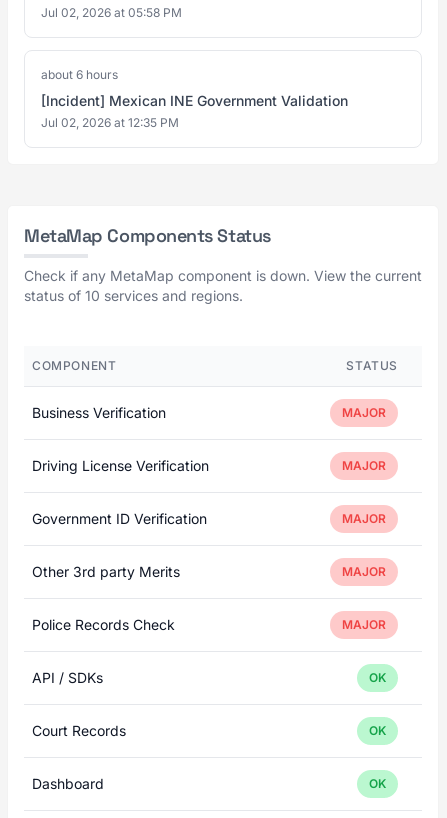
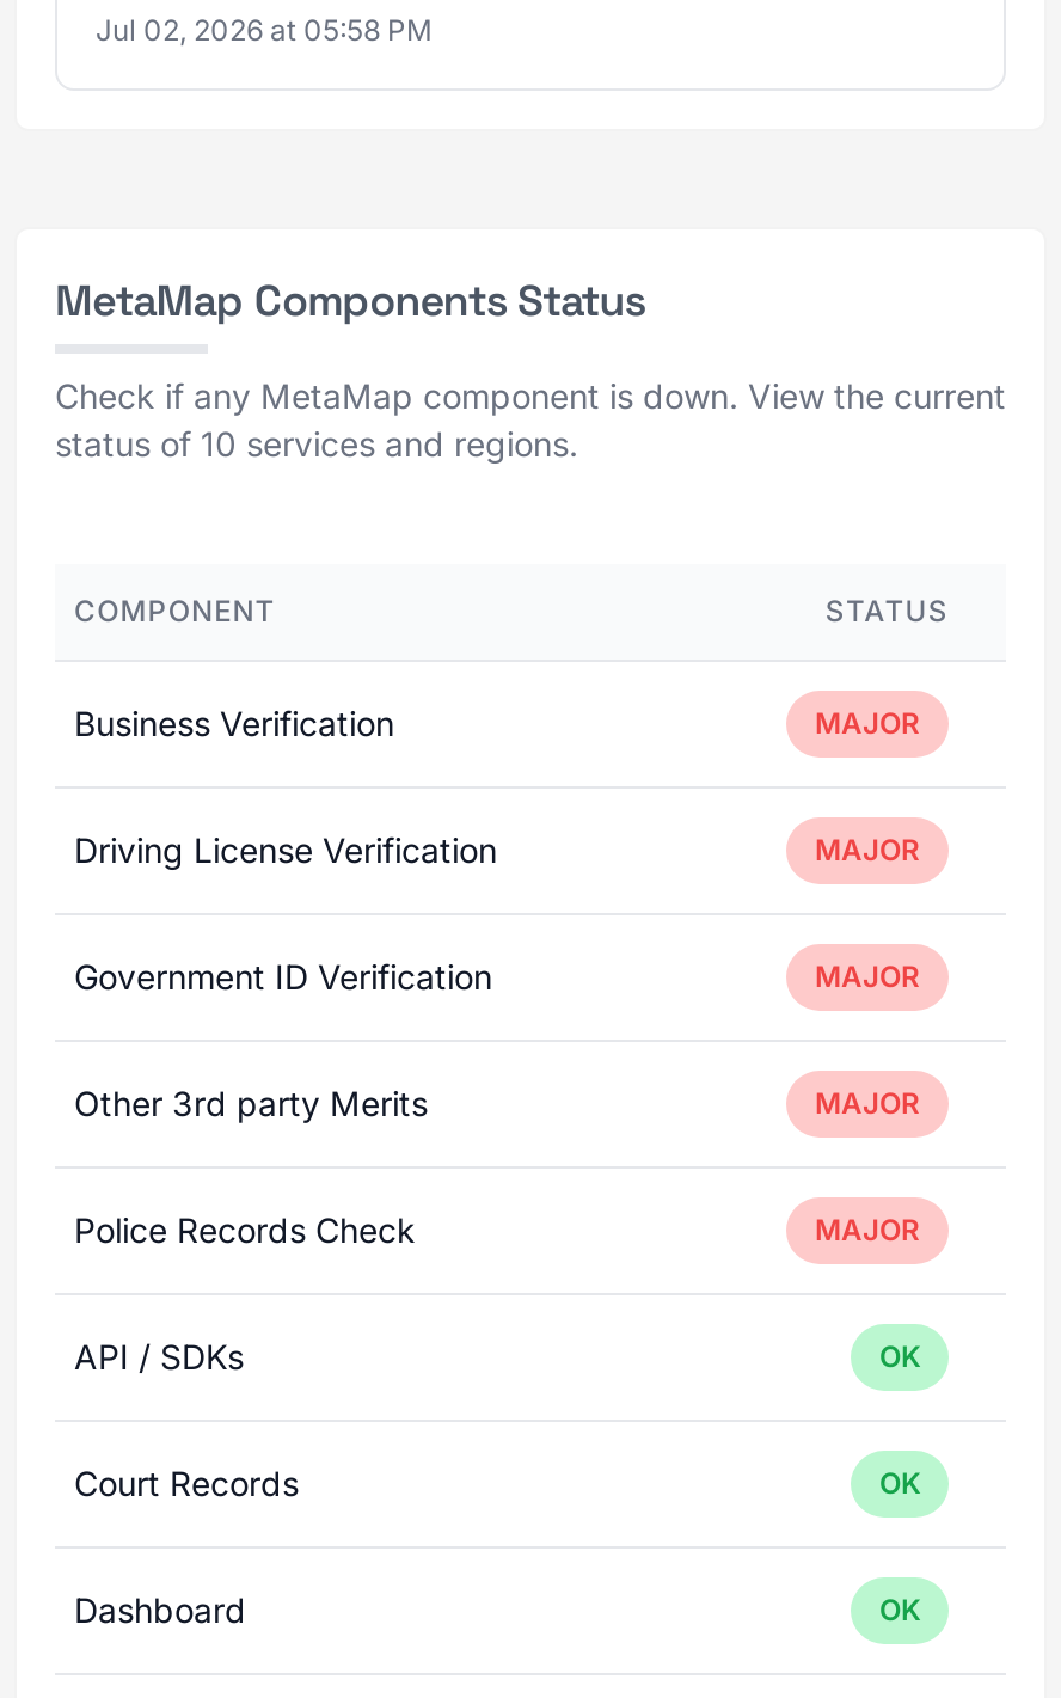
- about 6 hours
- [Incident] Mexican INE Government Validation
- Jul 02, 2026 at 12:35 PM
